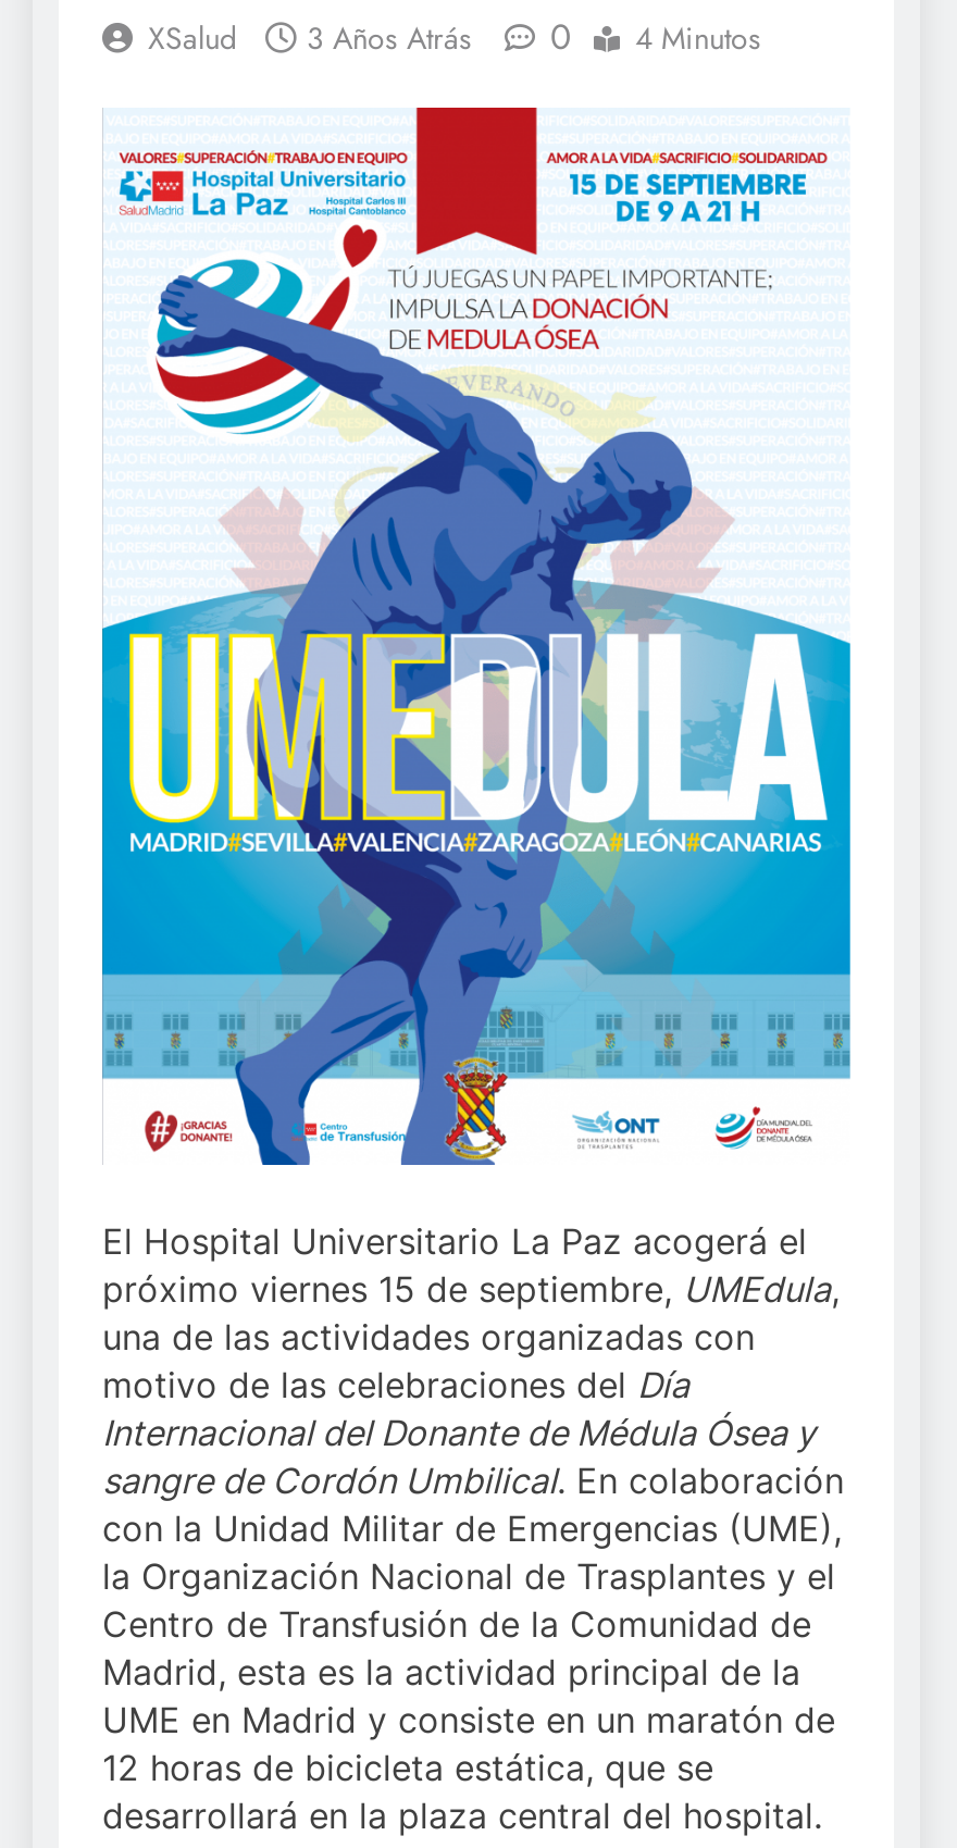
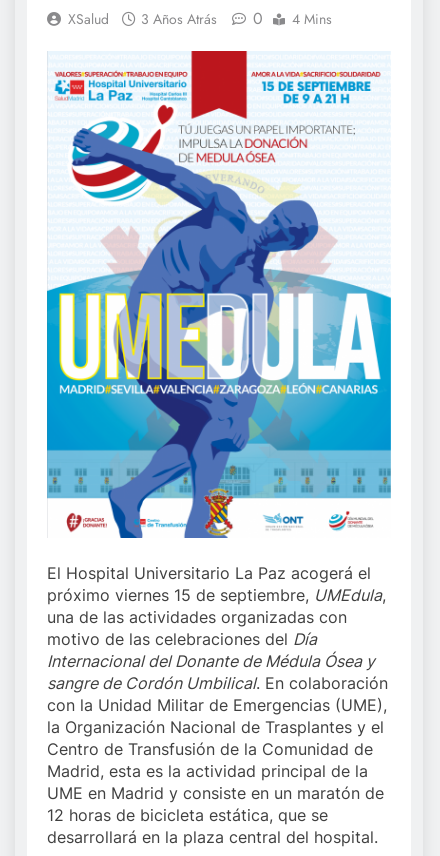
- XSalud 3 Años Atrás 0 4 Minutos
+ XSalud 3 Años Atrás 0 4 Mins
